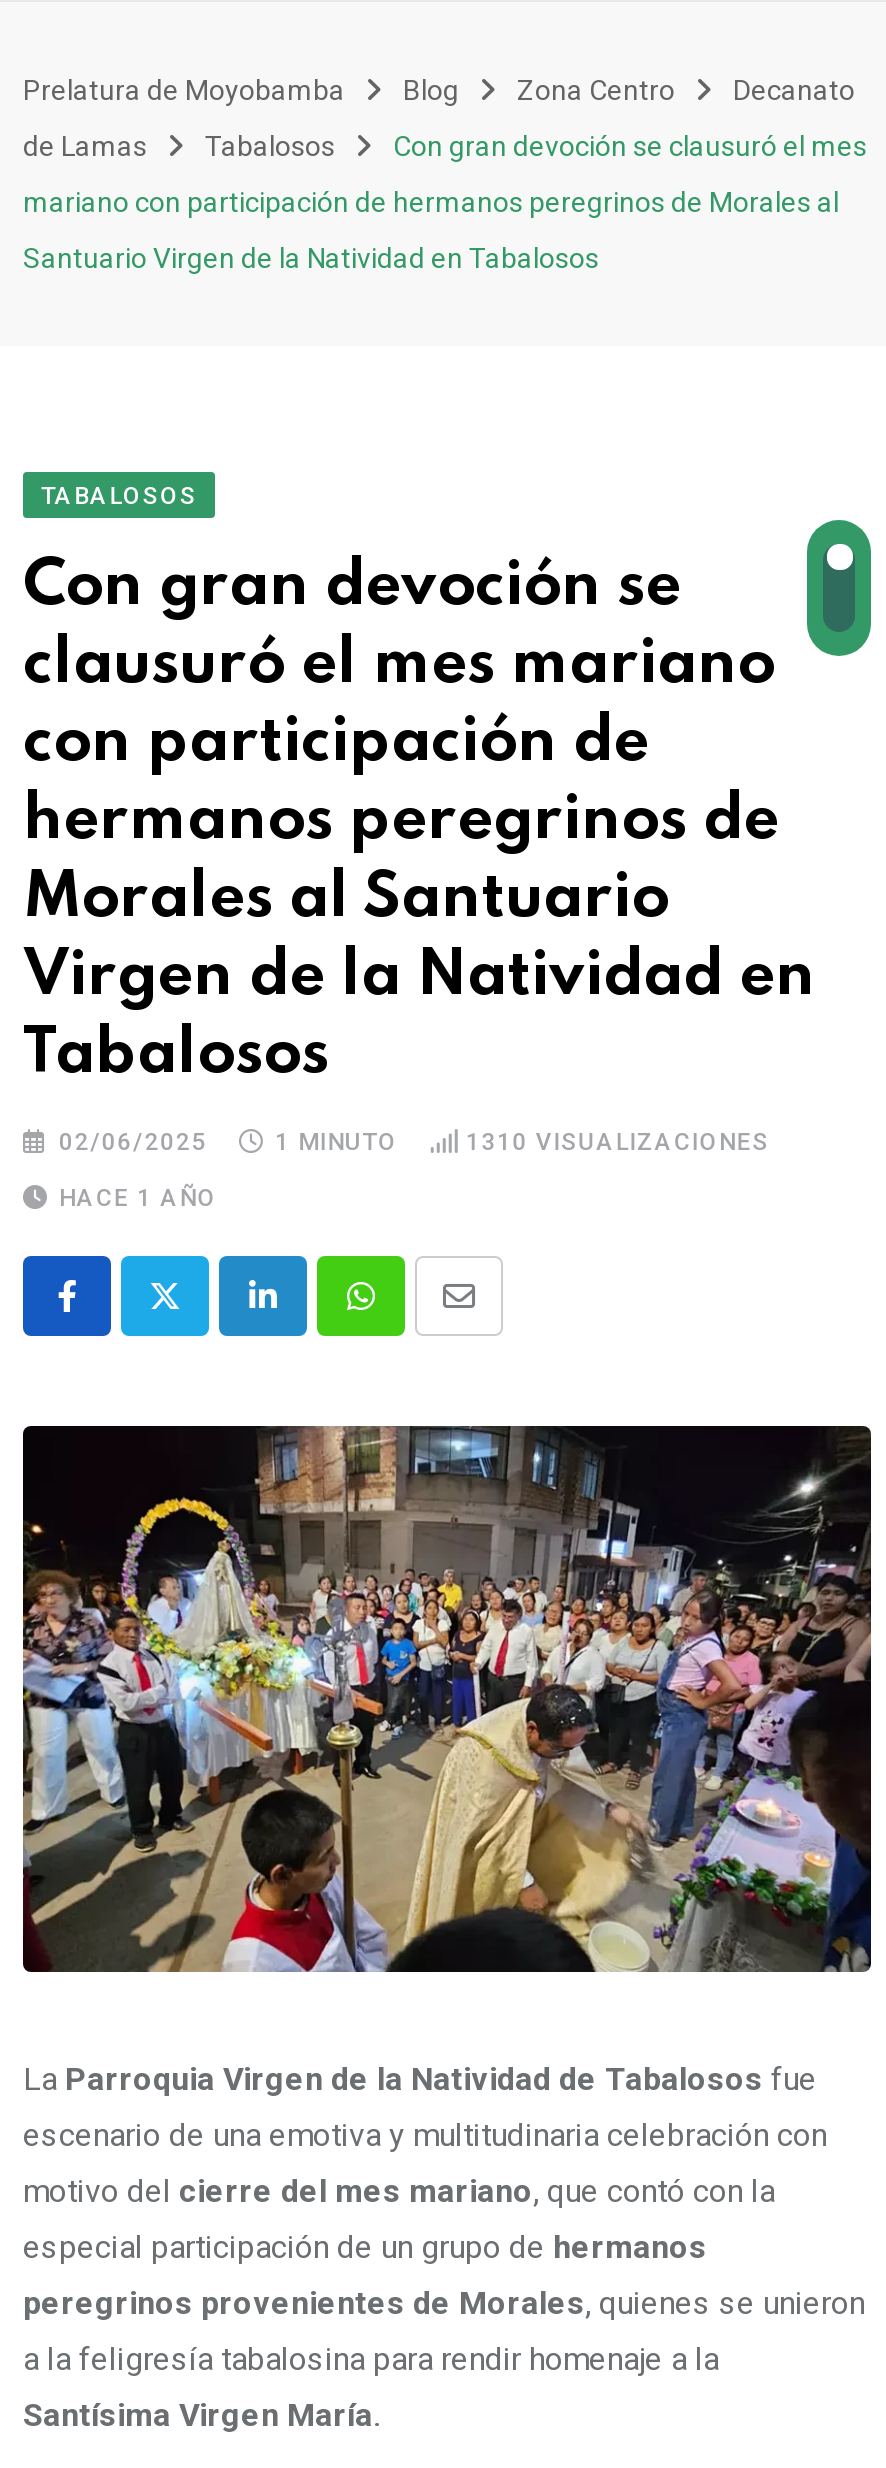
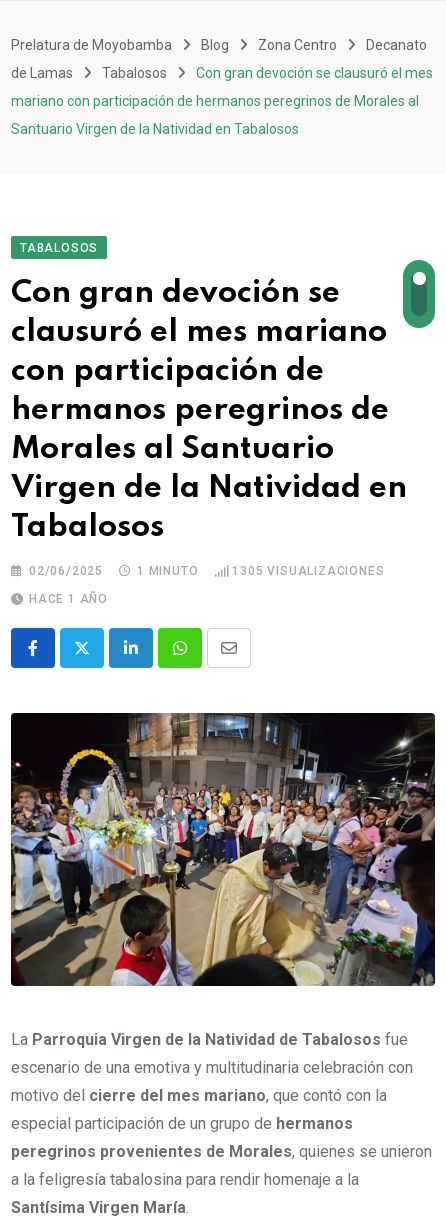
- 1310 VISUALIZACIONES
+ 1305 VISUALIZACIONES
